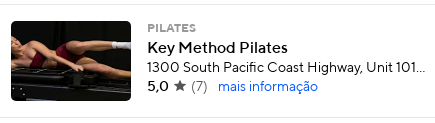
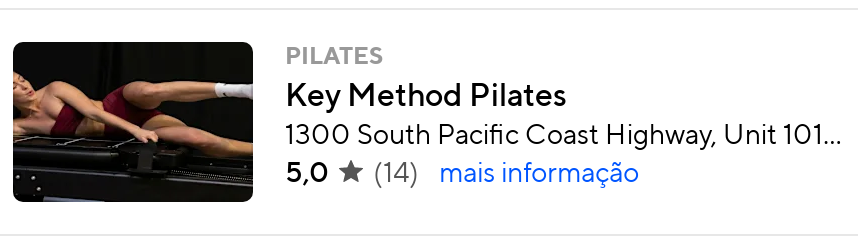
- 5,0 (7) mais informação
+ 5,0 (14) mais informação
